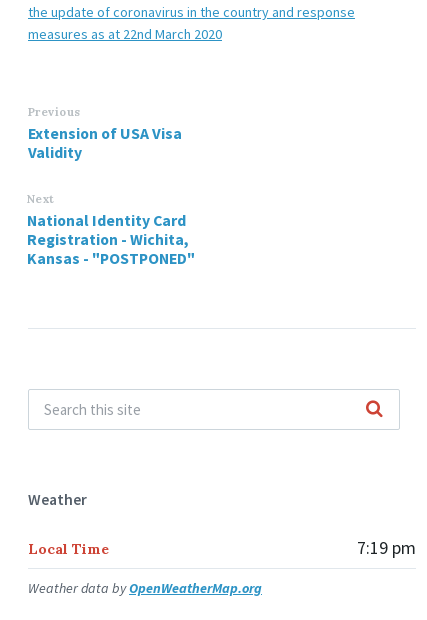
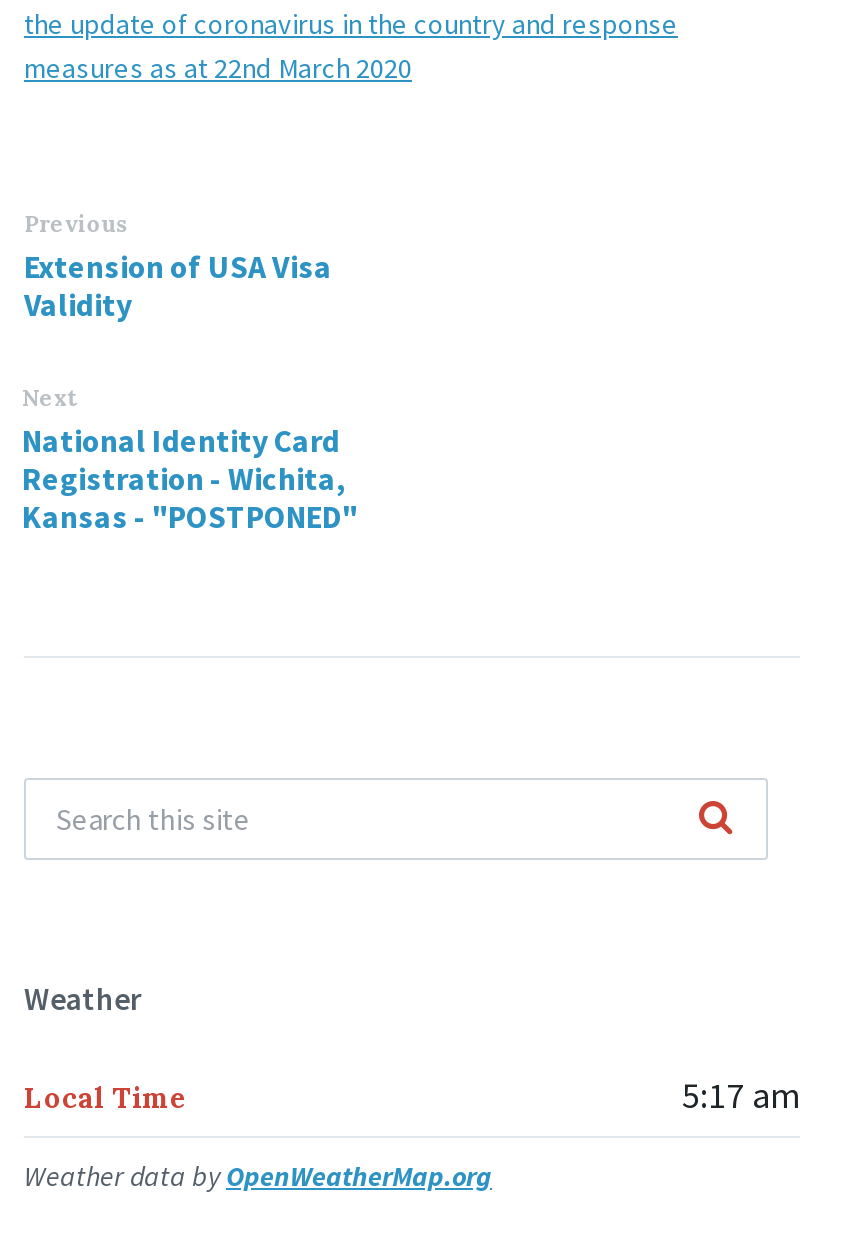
- 7:19 pm
+ 5:17 am
